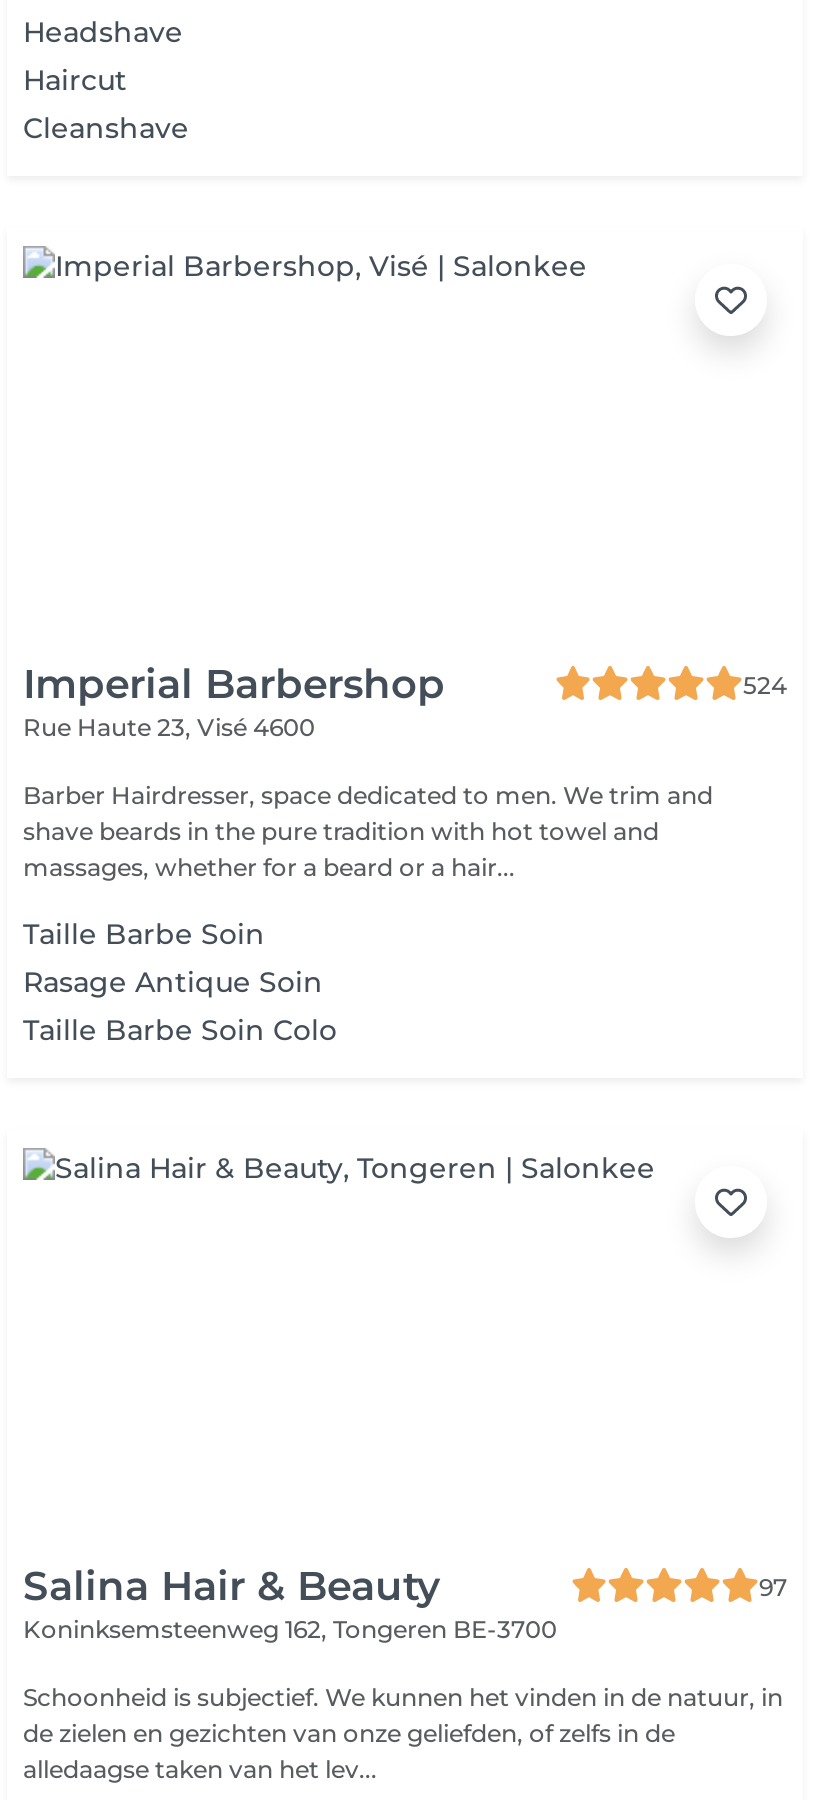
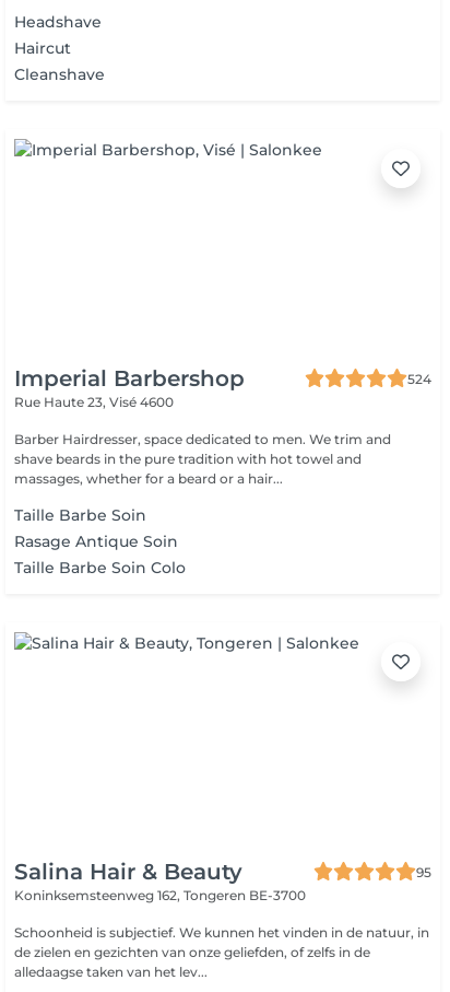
- 97
+ 95
